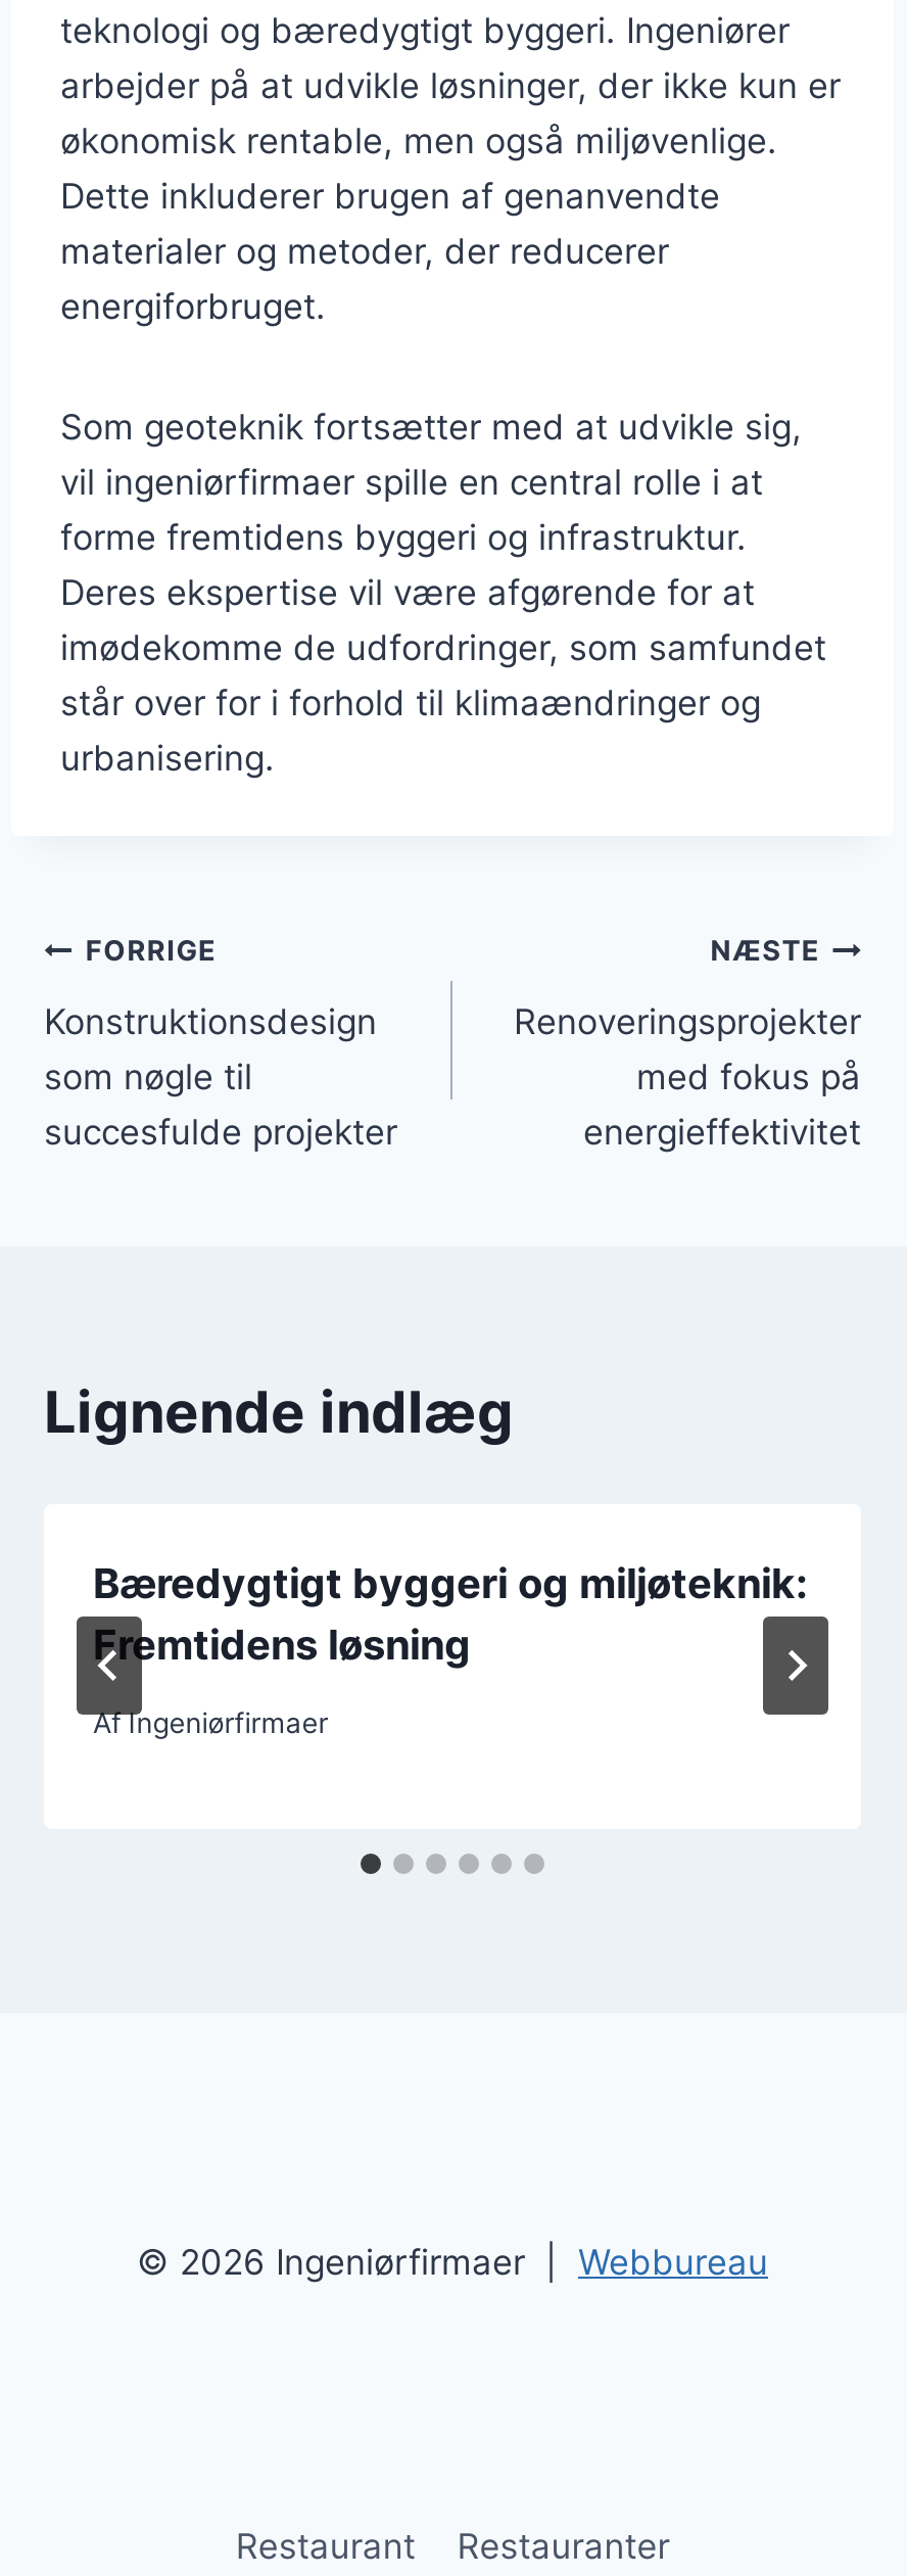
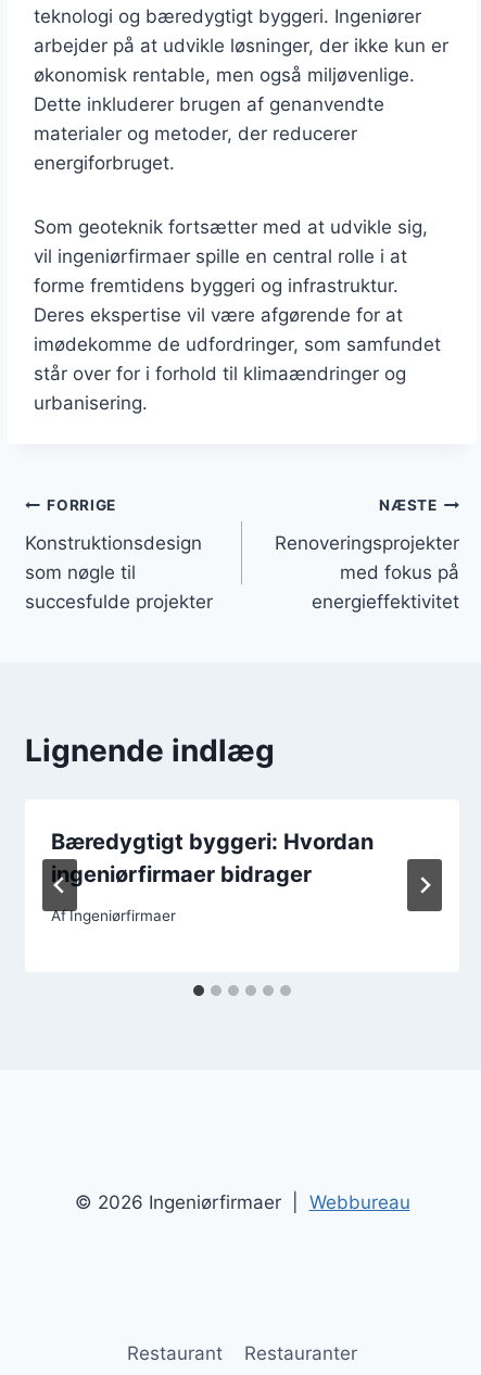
- Bæredygtigt byggeri og miljøteknik:
- Fremtidens løsning
+ Bæredygtigt byggeri: Hvordan
+ ingeniørfirmaer bidrager
